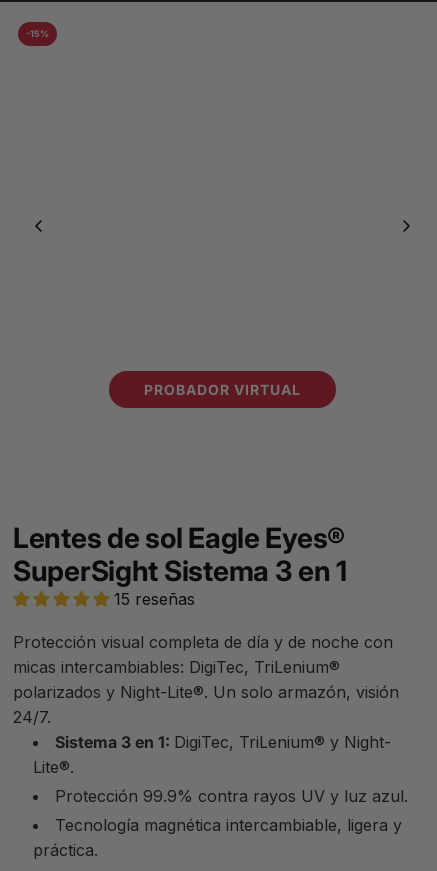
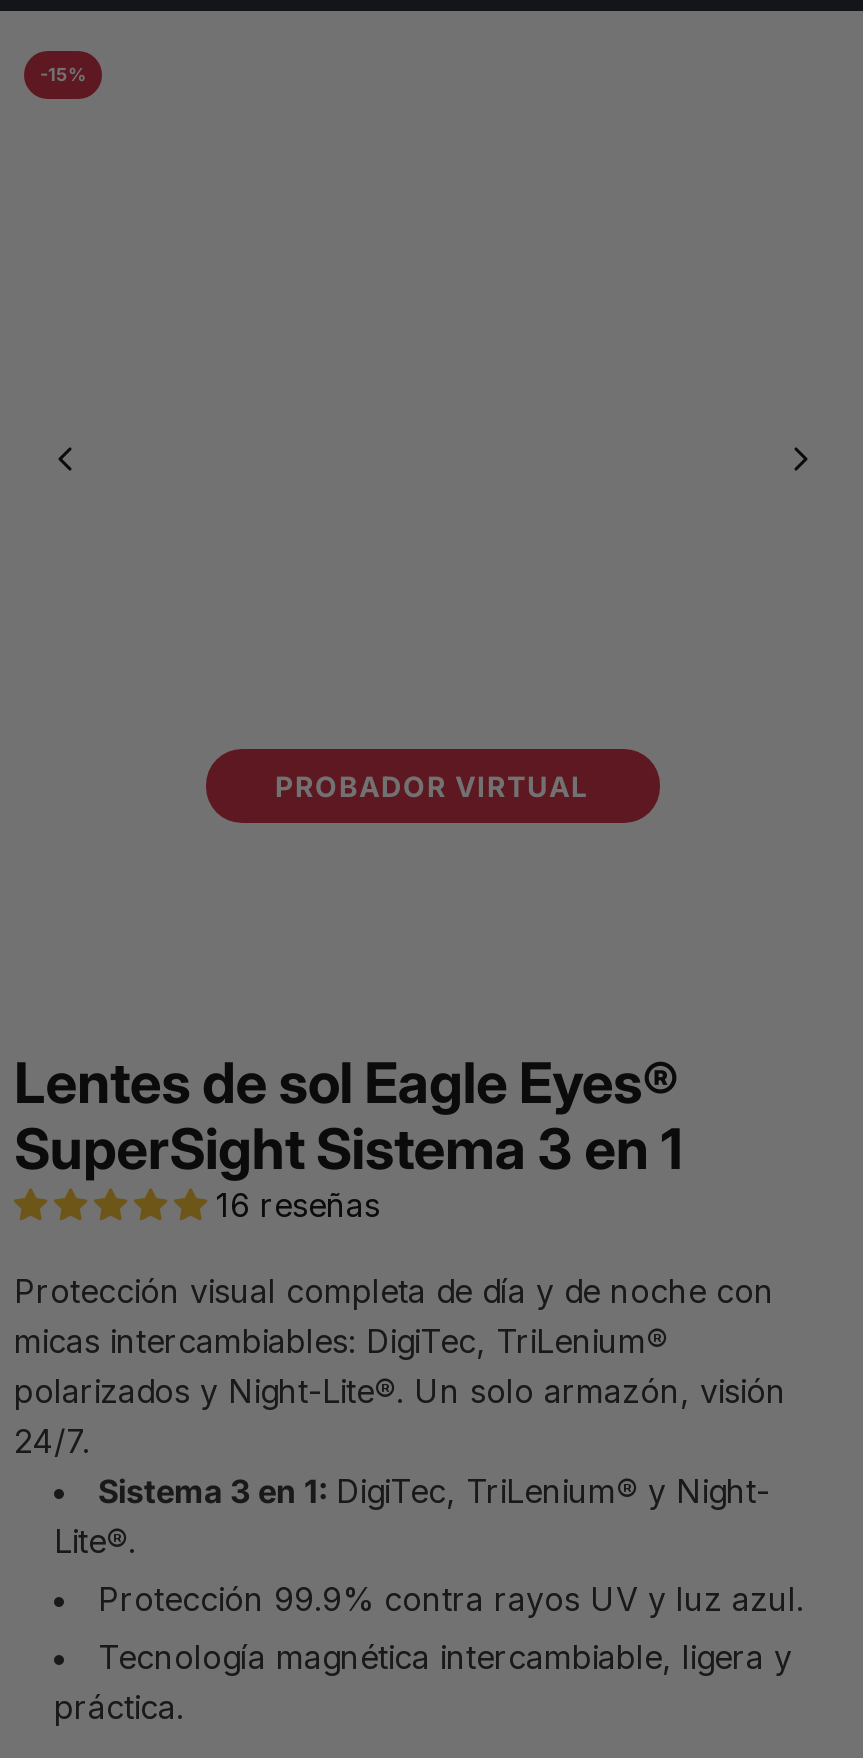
- 15 reseñas
+ 16 reseñas
